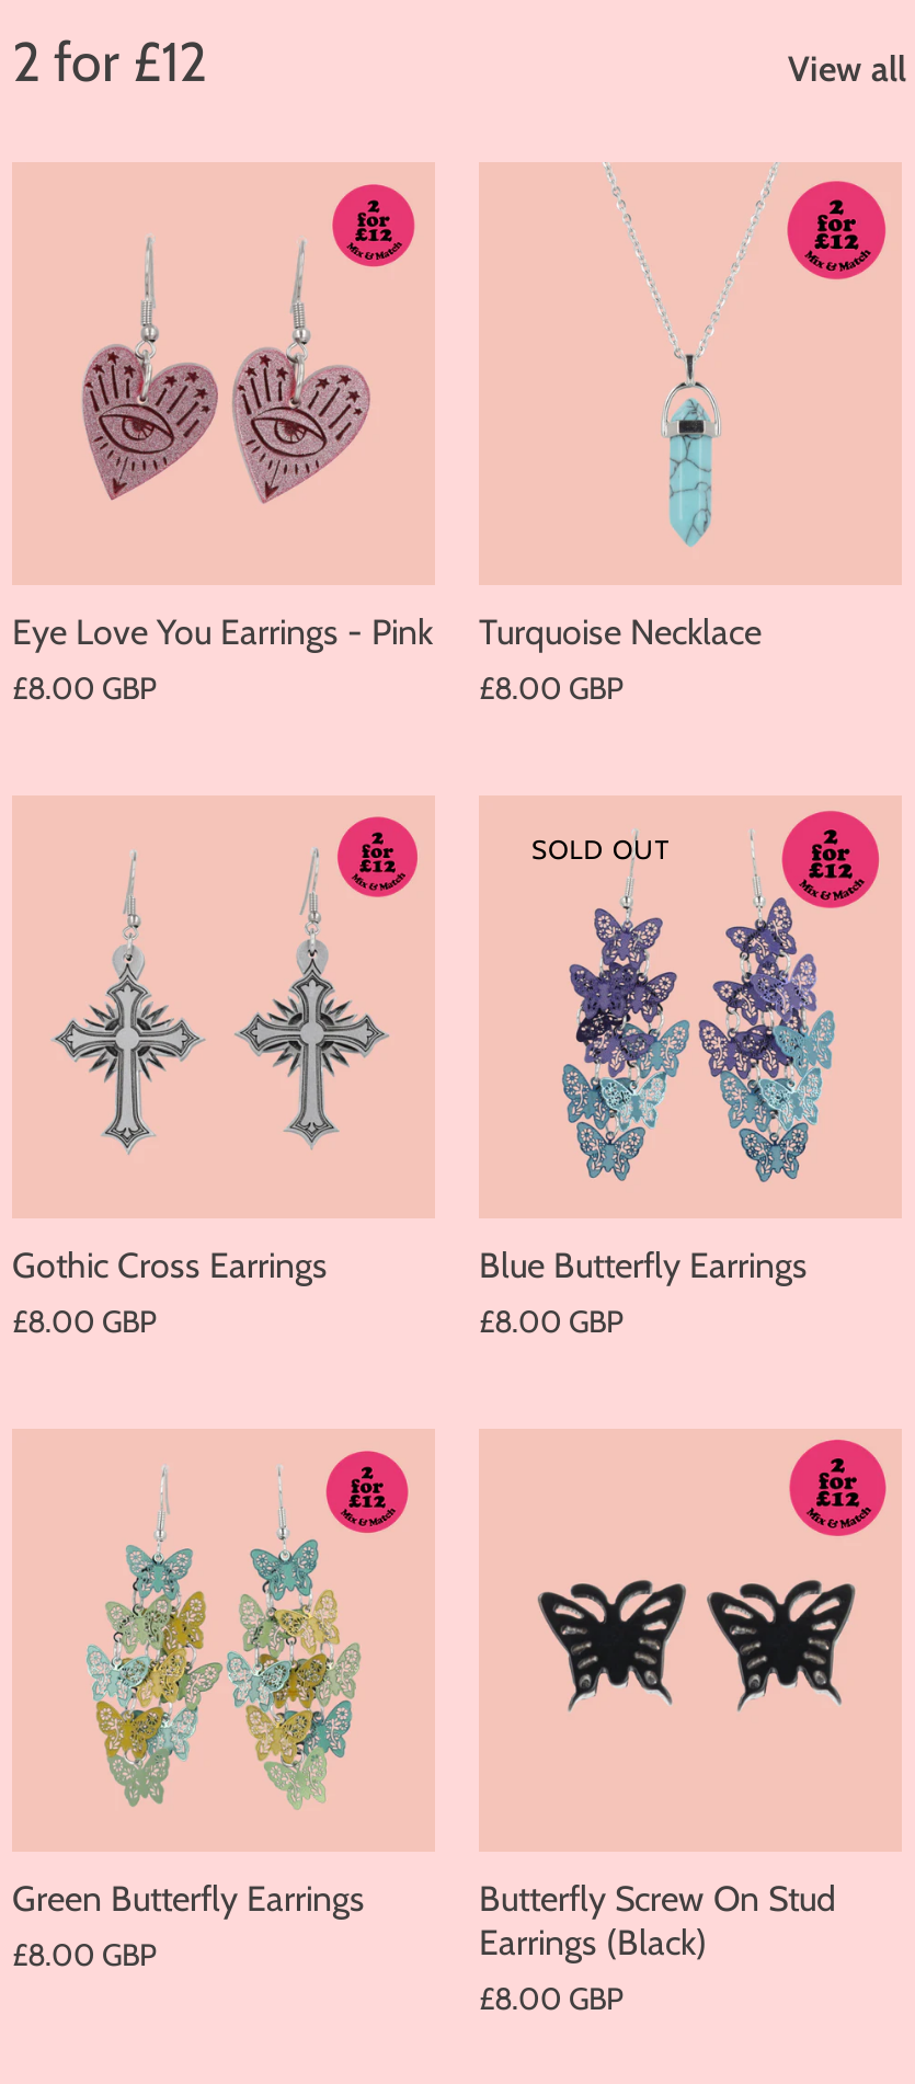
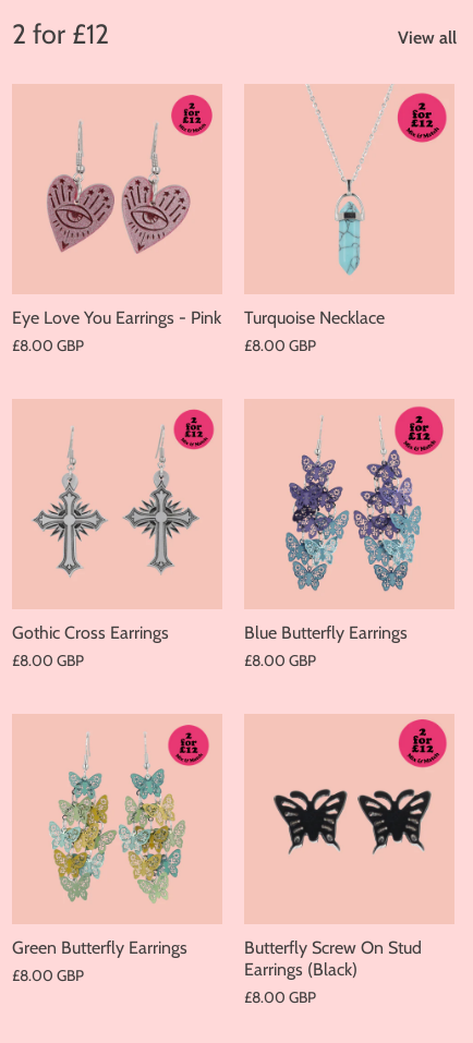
- SOLD OUT
